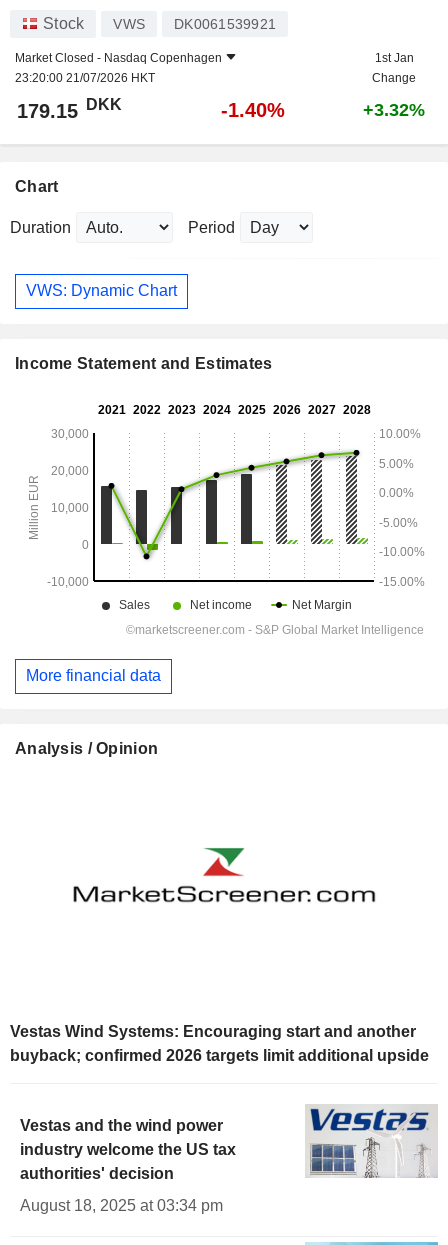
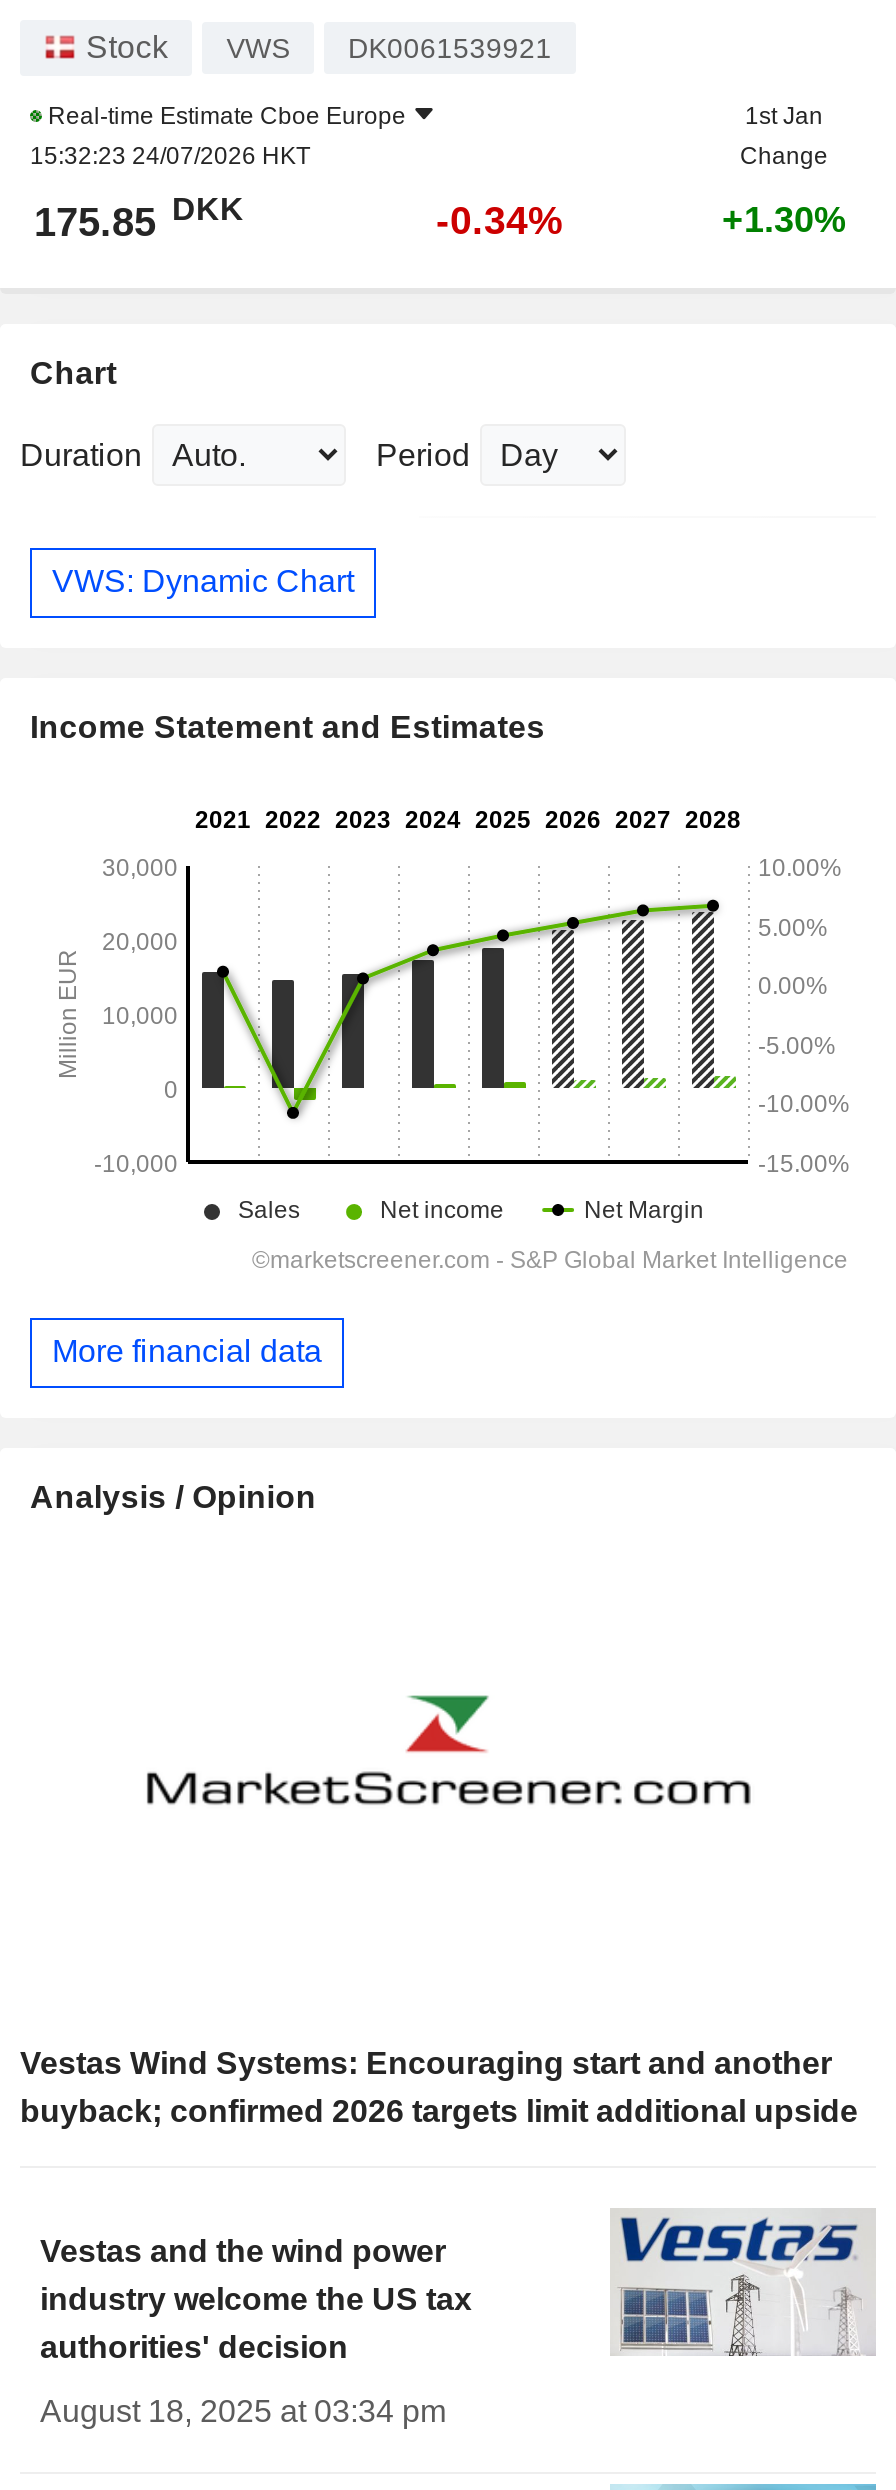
- Market Closed - Nasdaq Copenhagen
- 23:20:00 21/07/2026 HKT
+ Real-time Estimate Cboe Europe
+ 15:32:23 24/07/2026 HKT

- 179.15 DKK
+ 175.85 DKK

- -1.40%
+ -0.34%

- +3.32%
+ +1.30%
